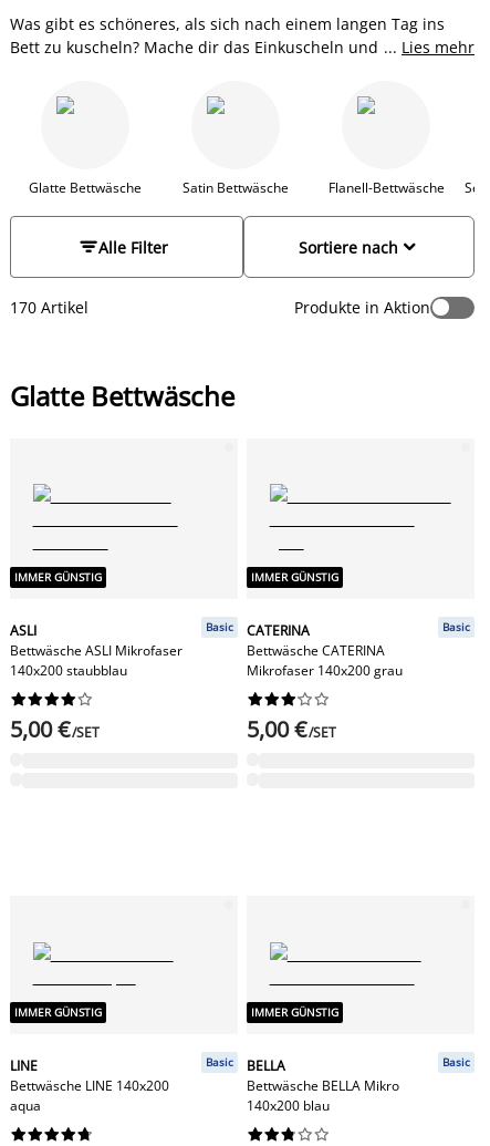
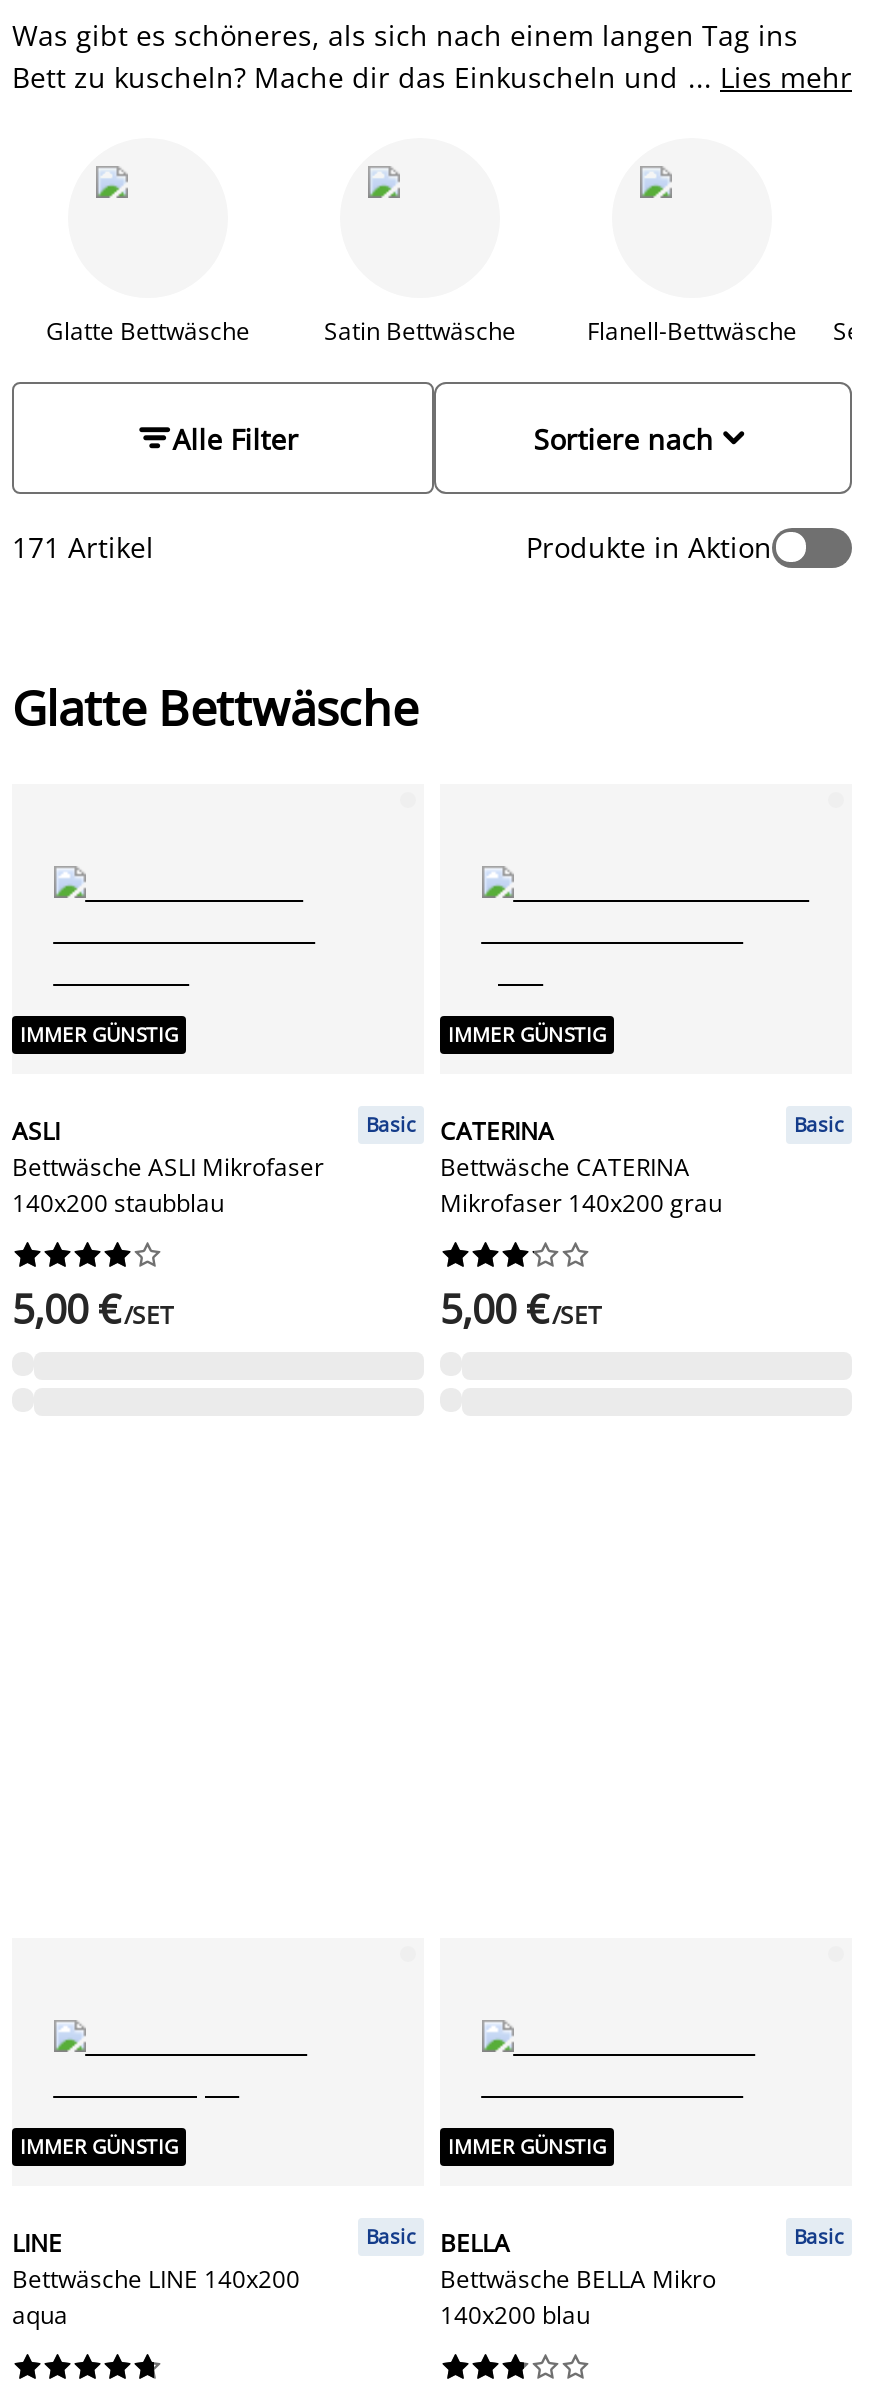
- 170 Artikel
+ 171 Artikel
